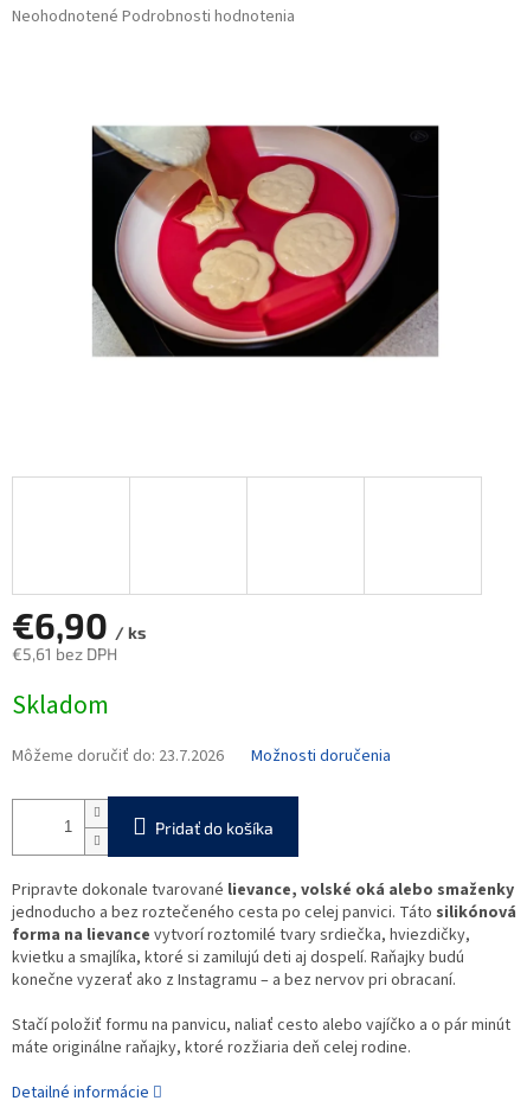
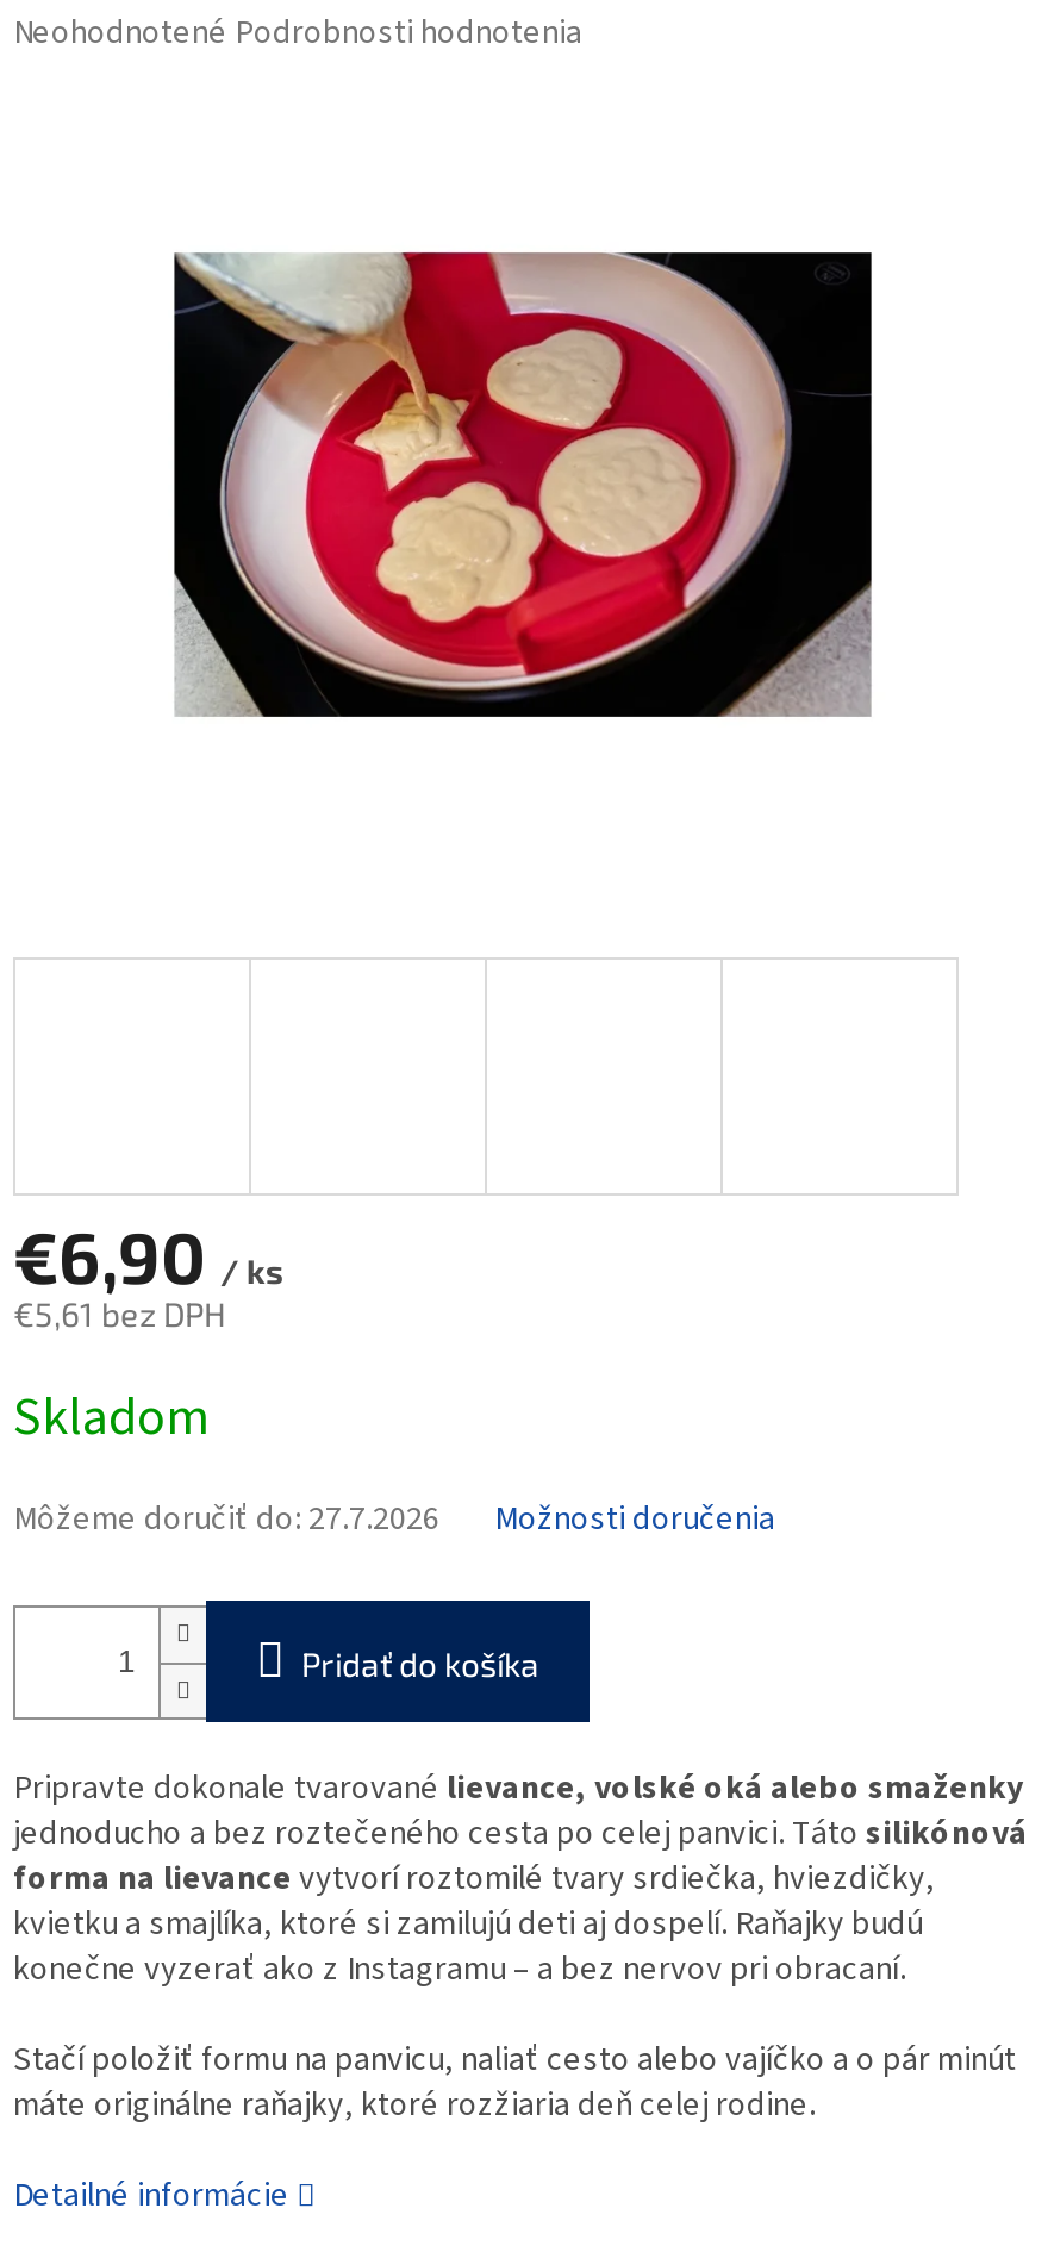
- Môžeme doručiť do: 23.7.2026
+ Môžeme doručiť do: 27.7.2026
